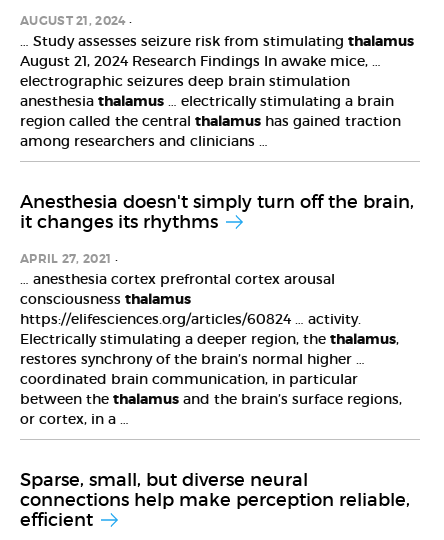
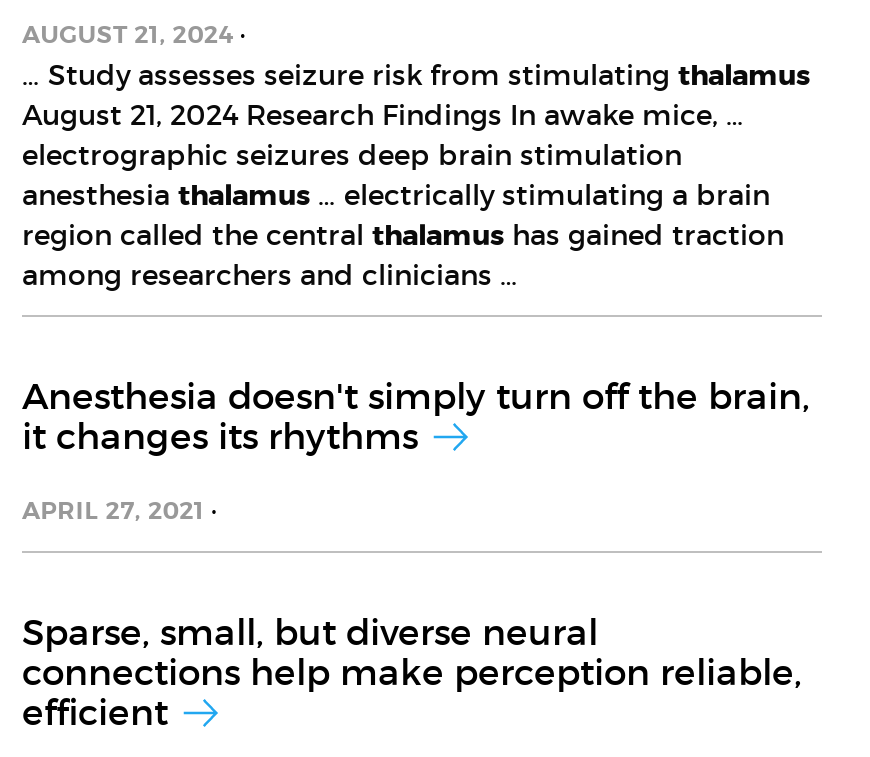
- … anesthesia cortex prefrontal cortex arousal
- consciousness thalamus
- https://elifesciences.org/articles/60824 … activity.
- Electrically stimulating a deeper region, the thalamus,
- restores synchrony of the brain’s normal higher …
- coordinated brain communication, in particular
- between the thalamus and the brain’s surface regions,
- or cortex, in a …
